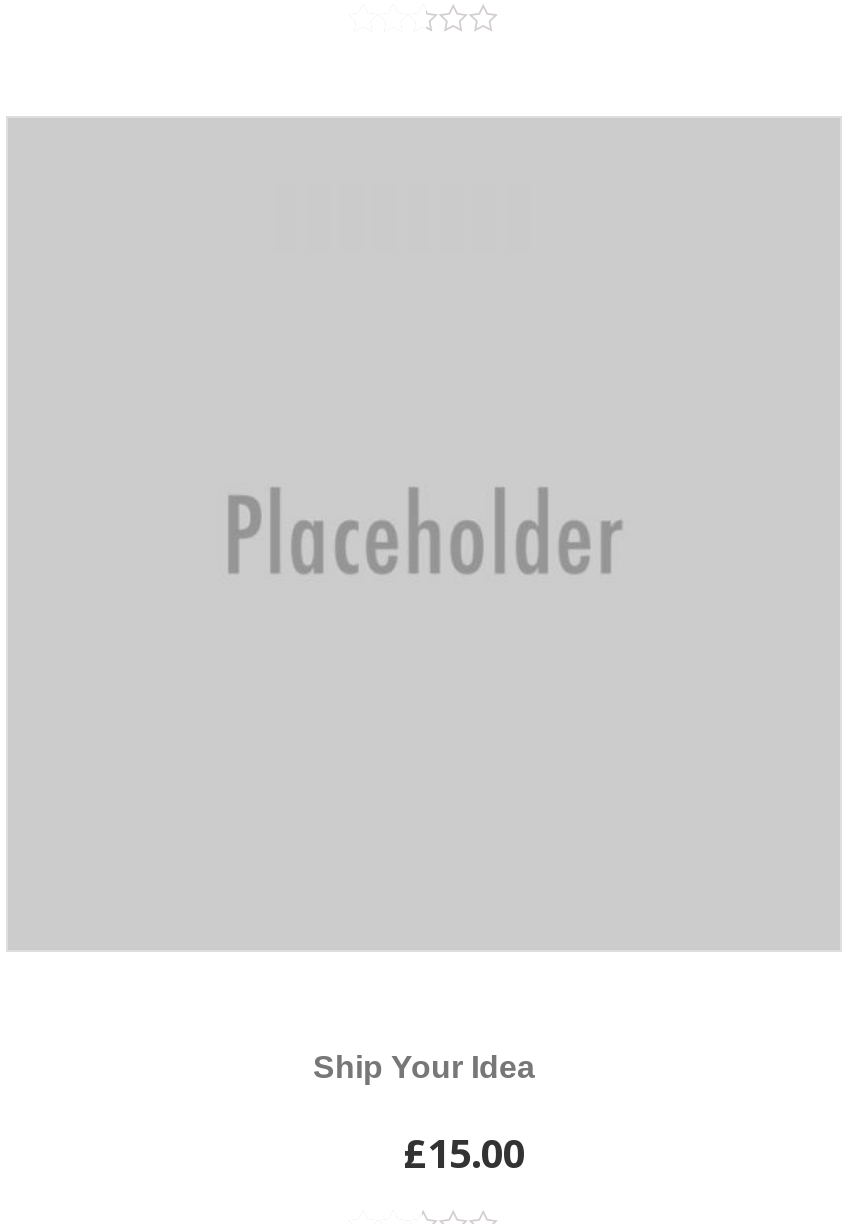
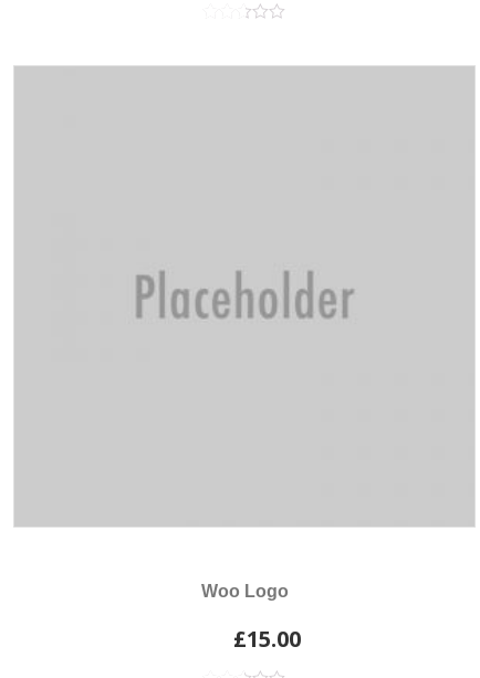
- Ship Your Idea
+ Woo Logo
